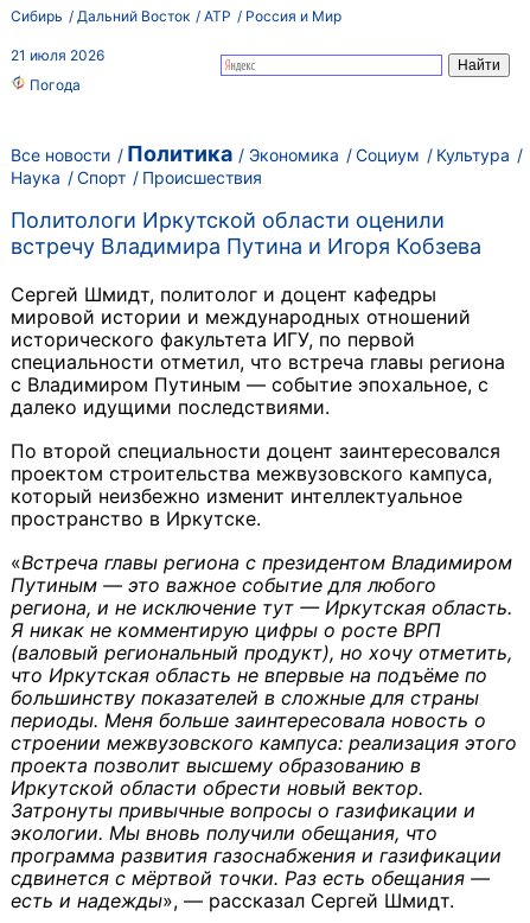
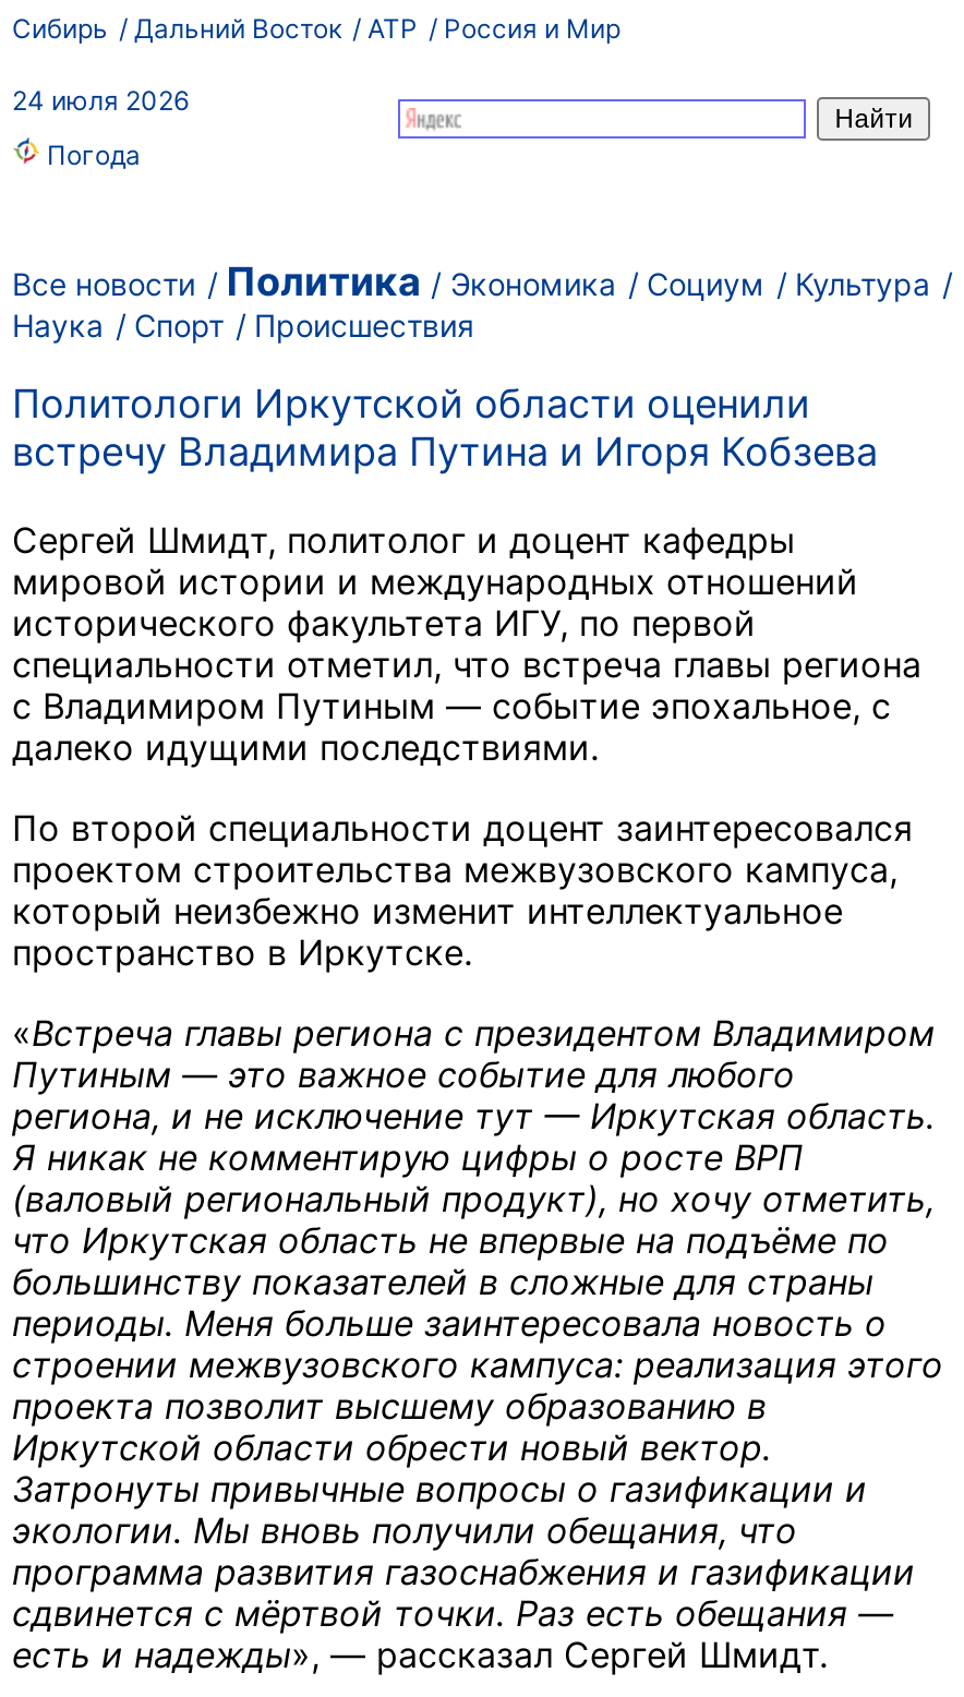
- 21 июля 2026
+ 24 июля 2026
